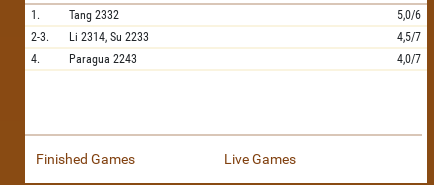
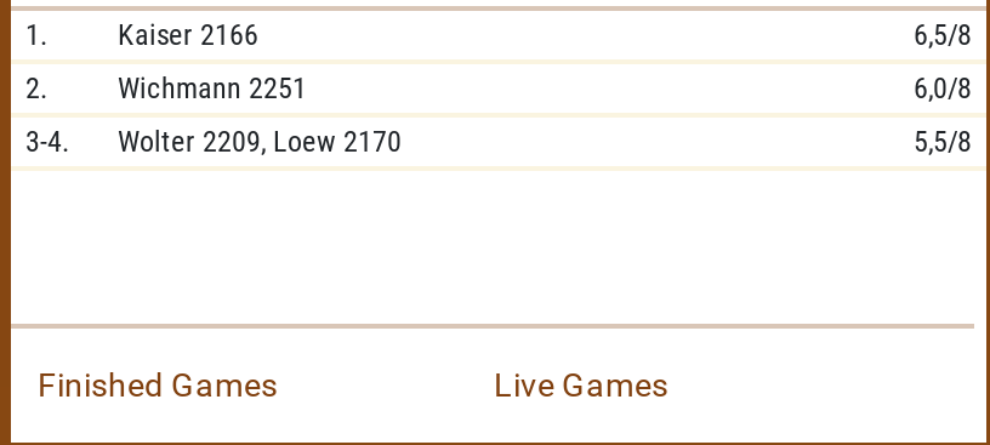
- Tang 2332
- 5,0/6
+ Kaiser 2166
+ 6,5/8

- 2-3.
- Li 2314, Su 2233
- 4,5/7
+ 2.
+ Wichmann 2251
+ 6,0/8

- 4.
- Paragua 2243
- 4,0/7
+ 3-4.
+ Wolter 2209, Loew 2170
+ 5,5/8
